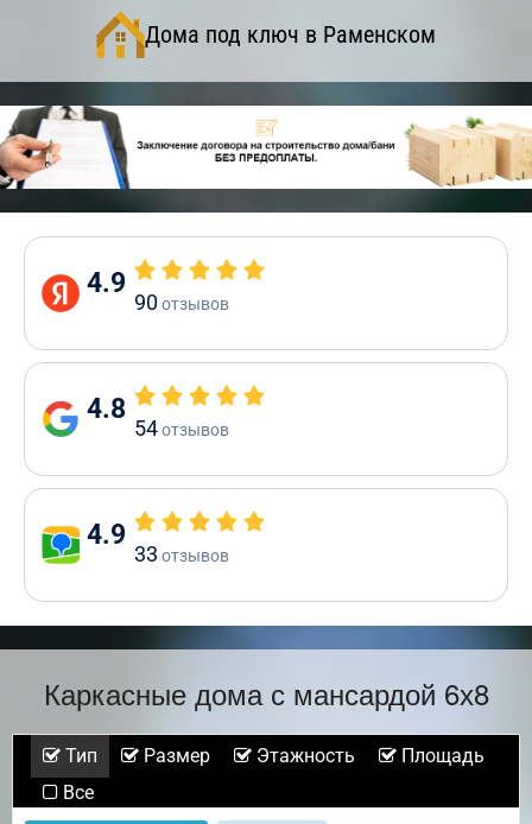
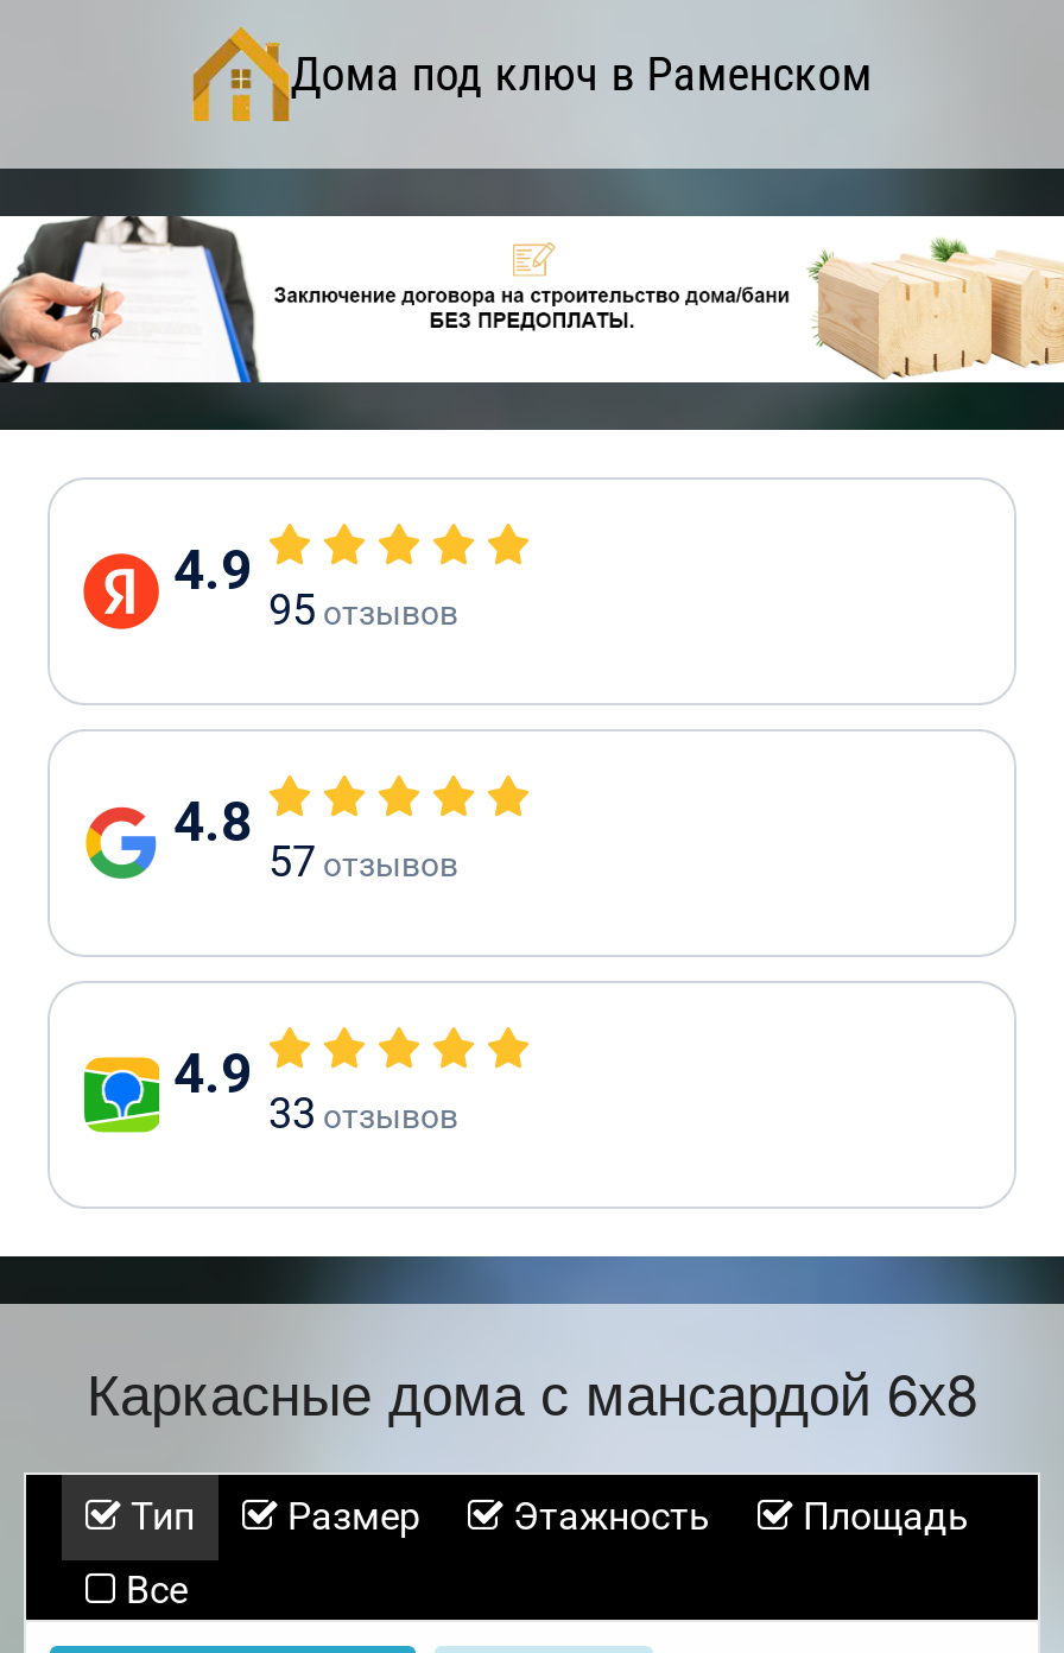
- 90 отзывов
+ 95 отзывов

- 54 отзывов
+ 57 отзывов
